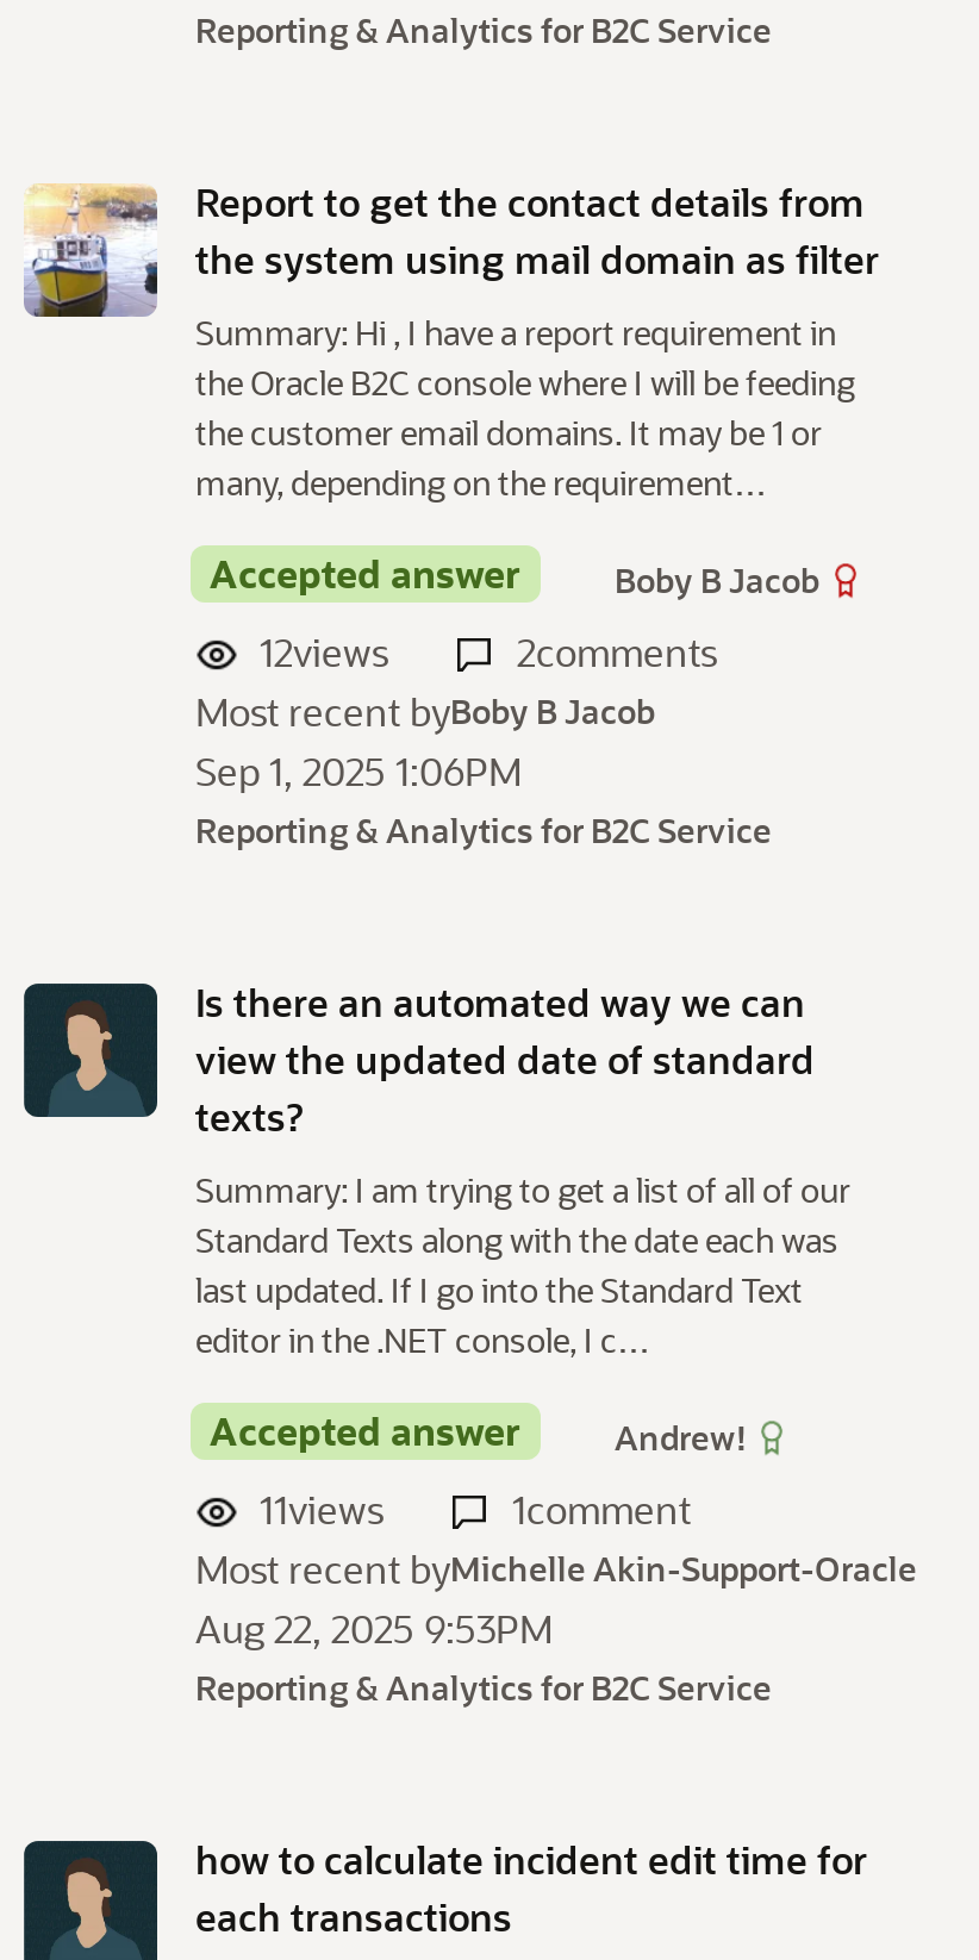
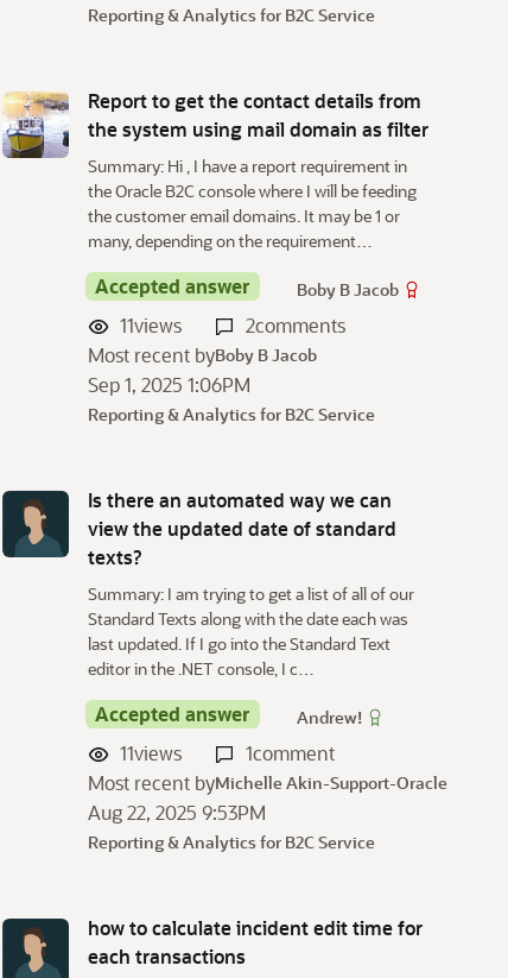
- 12views
+ 11views
